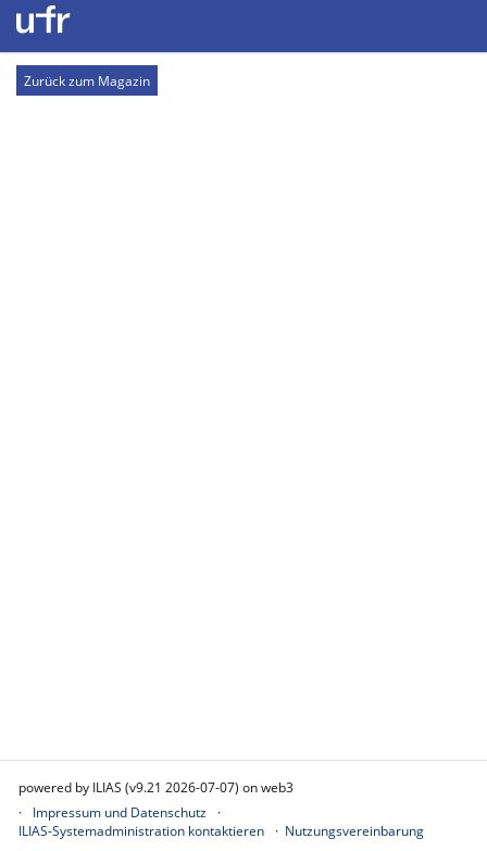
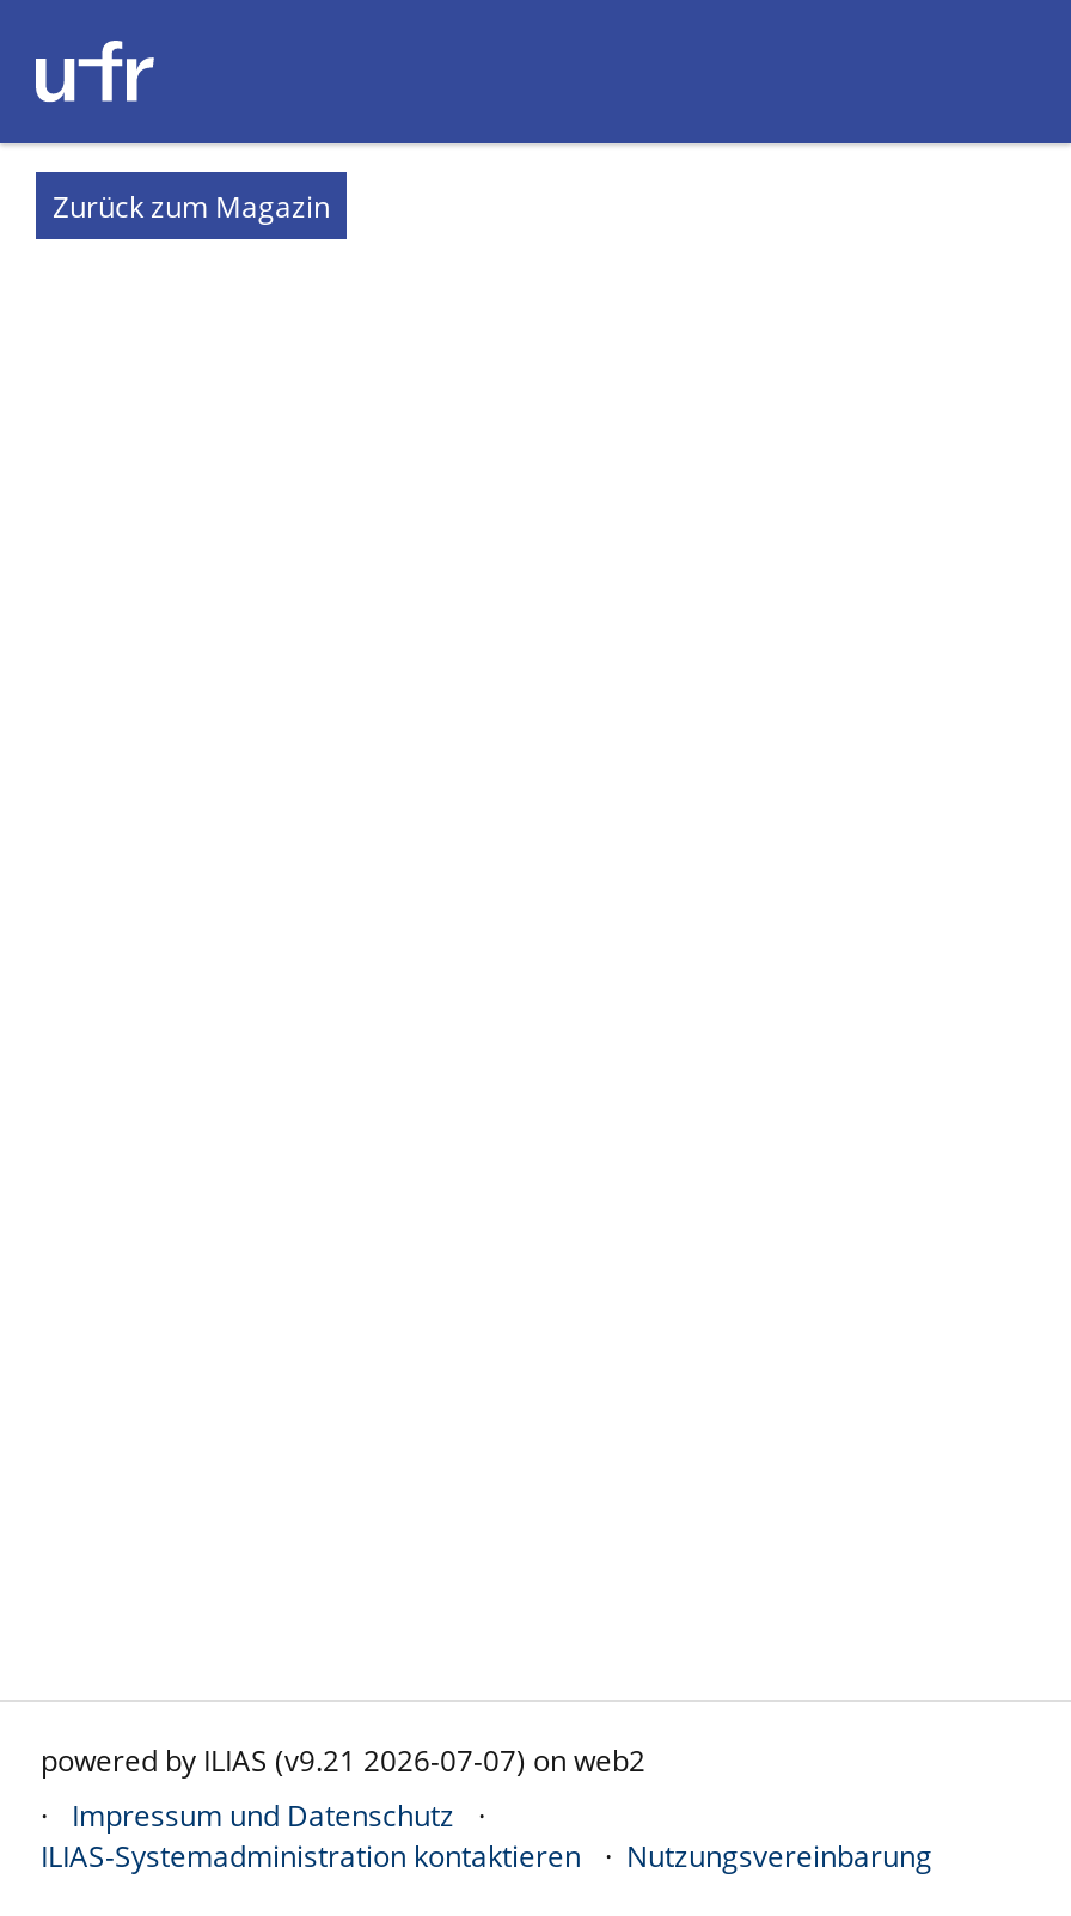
- powered by ILIAS (v9.21 2026-07-07) on web3
+ powered by ILIAS (v9.21 2026-07-07) on web2
